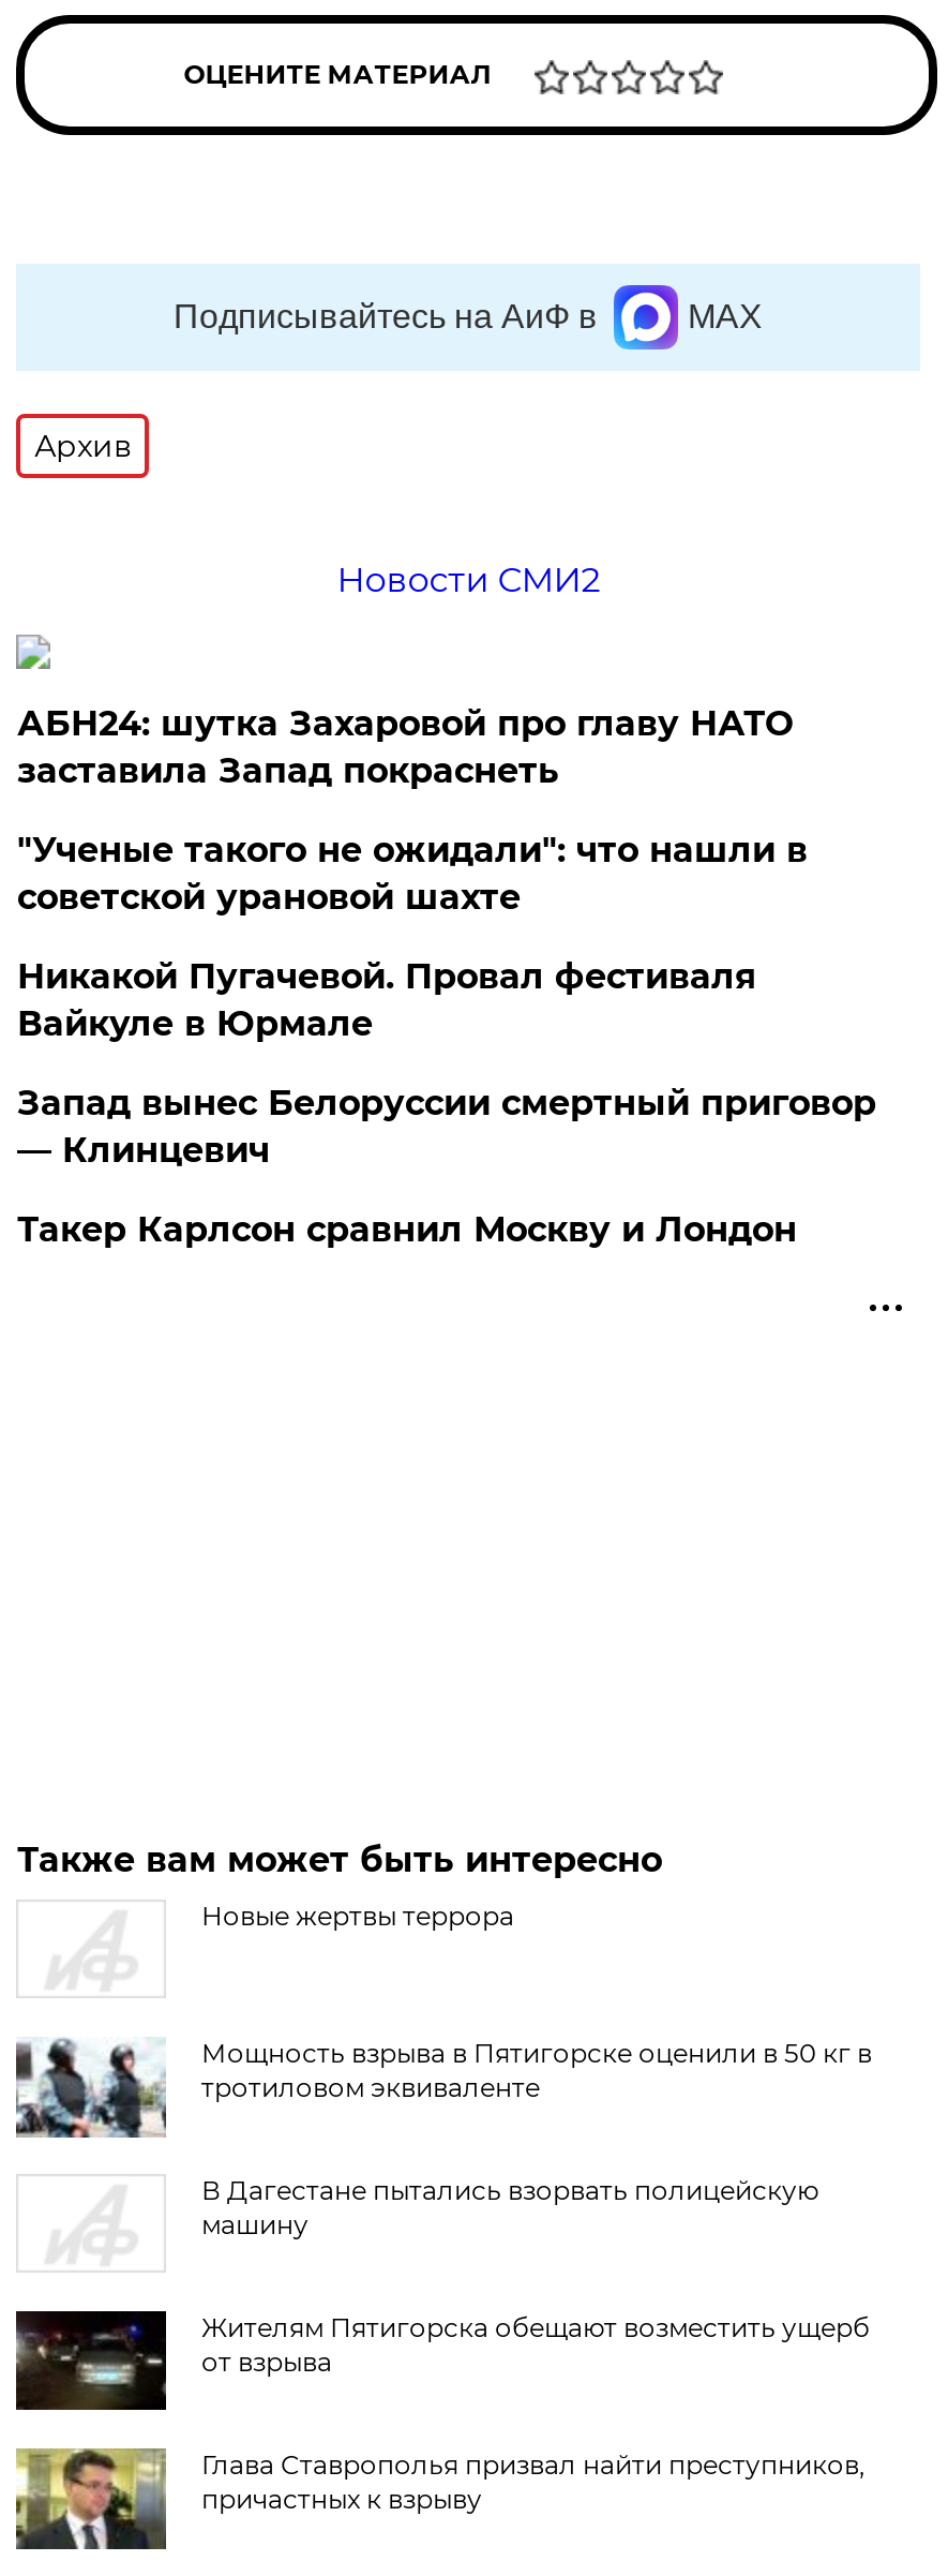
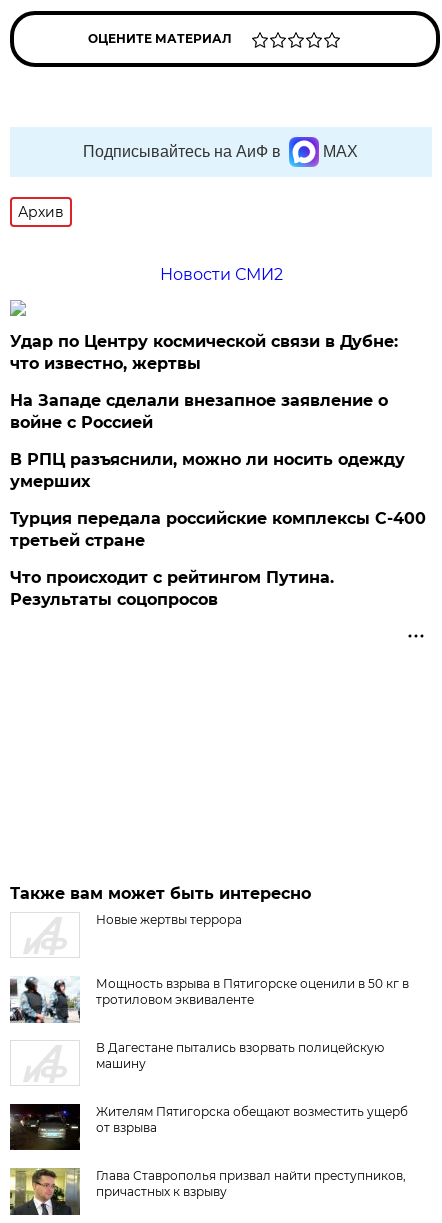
- АБН24: шутка Захаровой про главу НАТО
- заставила Запад покраснеть
+ Удар по Центру космической связи в Дубне:
+ что известно, жертвы

- "Ученые такого не ожидали": что нашли в
- советской урановой шахте
+ На Западе сделали внезапное заявление о
+ войне с Россией

- Никакой Пугачевой. Провал фестиваля
- Вайкуле в Юрмале
+ В РПЦ разъяснили, можно ли носить одежду
+ умерших

- Запад вынес Белоруссии смертный приговор
- — Клинцевич
+ Турция передала российские комплексы С-400
+ третьей стране

- Такер Карлсон сравнил Москву и Лондон
+ Что происходит с рейтингом Путина.
+ Результаты соцопросов
